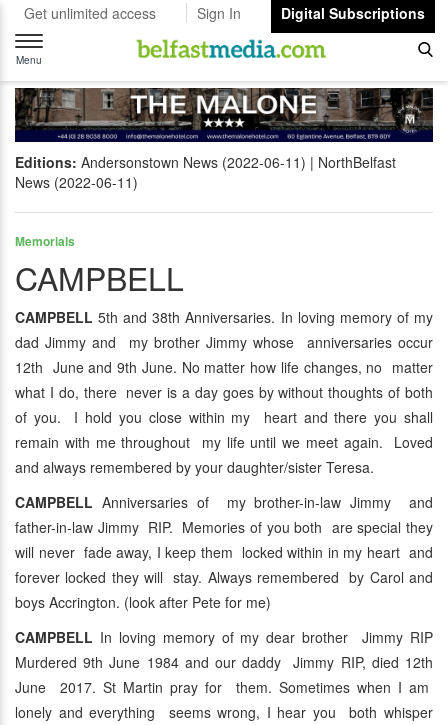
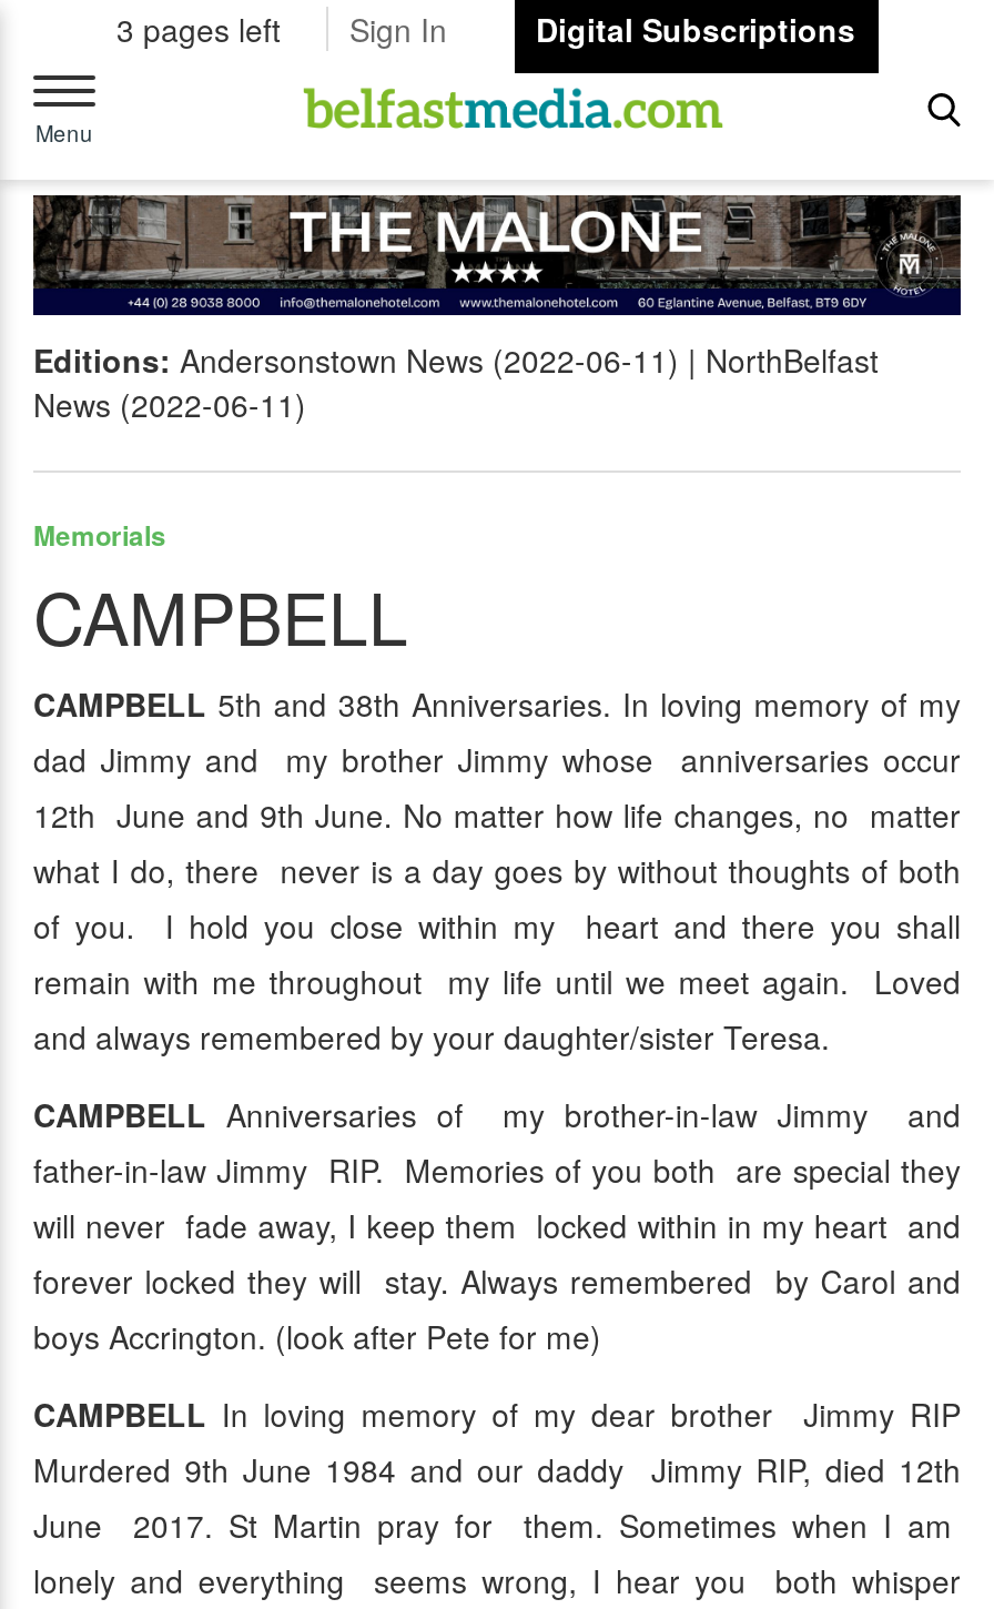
- Get unlimited access
+ 3 pages left
